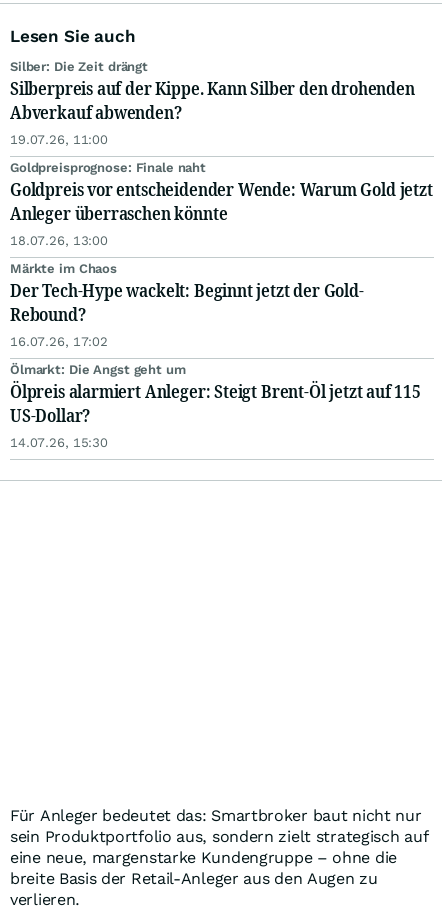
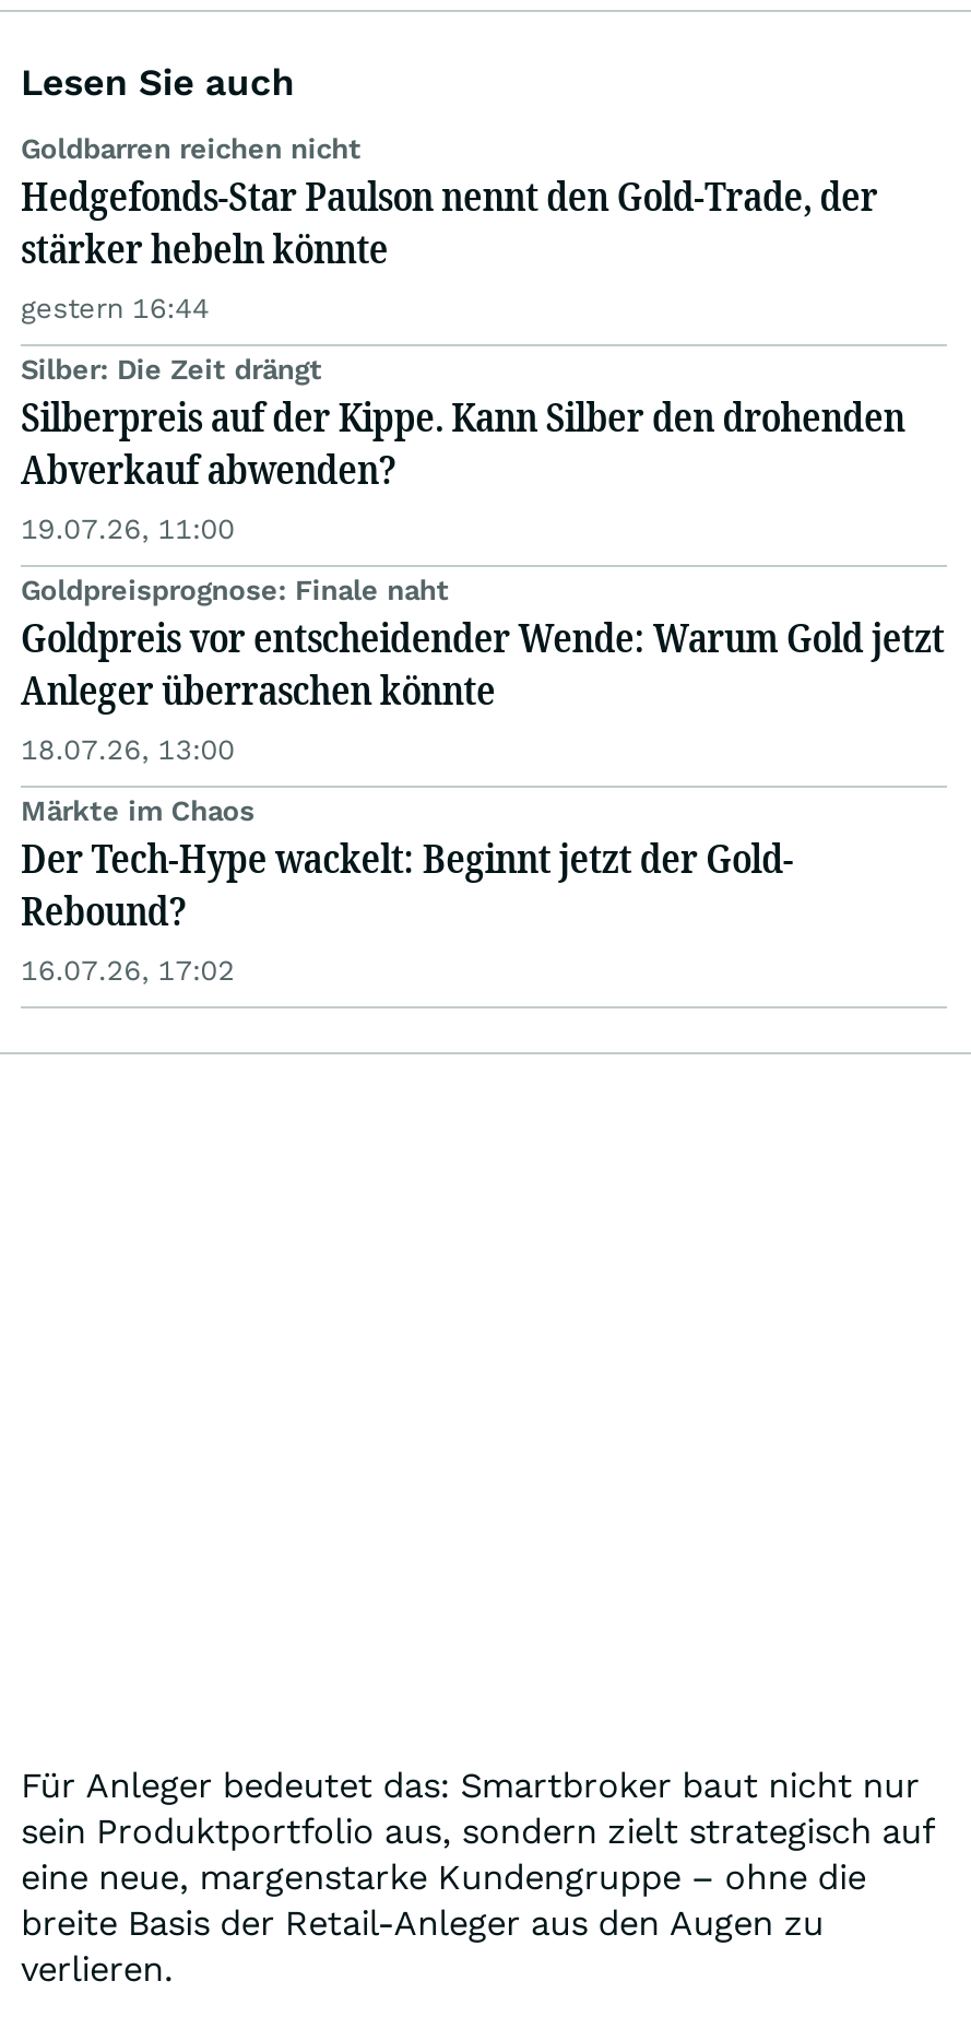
+ Goldbarren reichen nicht
+ Hedgefonds-Star Paulson nennt den Gold-Trade, der
+ stärker hebeln könnte
+ gestern 16:44

moved down: Silber: Die Zeit drängt | Silberpreis auf der Kippe. Kann Silber den drohenden | Abverkauf abwenden? | ... | Rebound? | 16.07.26, 17:02

- Ölmarkt: Die Angst geht um
- Ölpreis alarmiert Anleger: Steigt Brent-Öl jetzt auf 115
- US-Dollar?
- 14.07.26, 15:30
